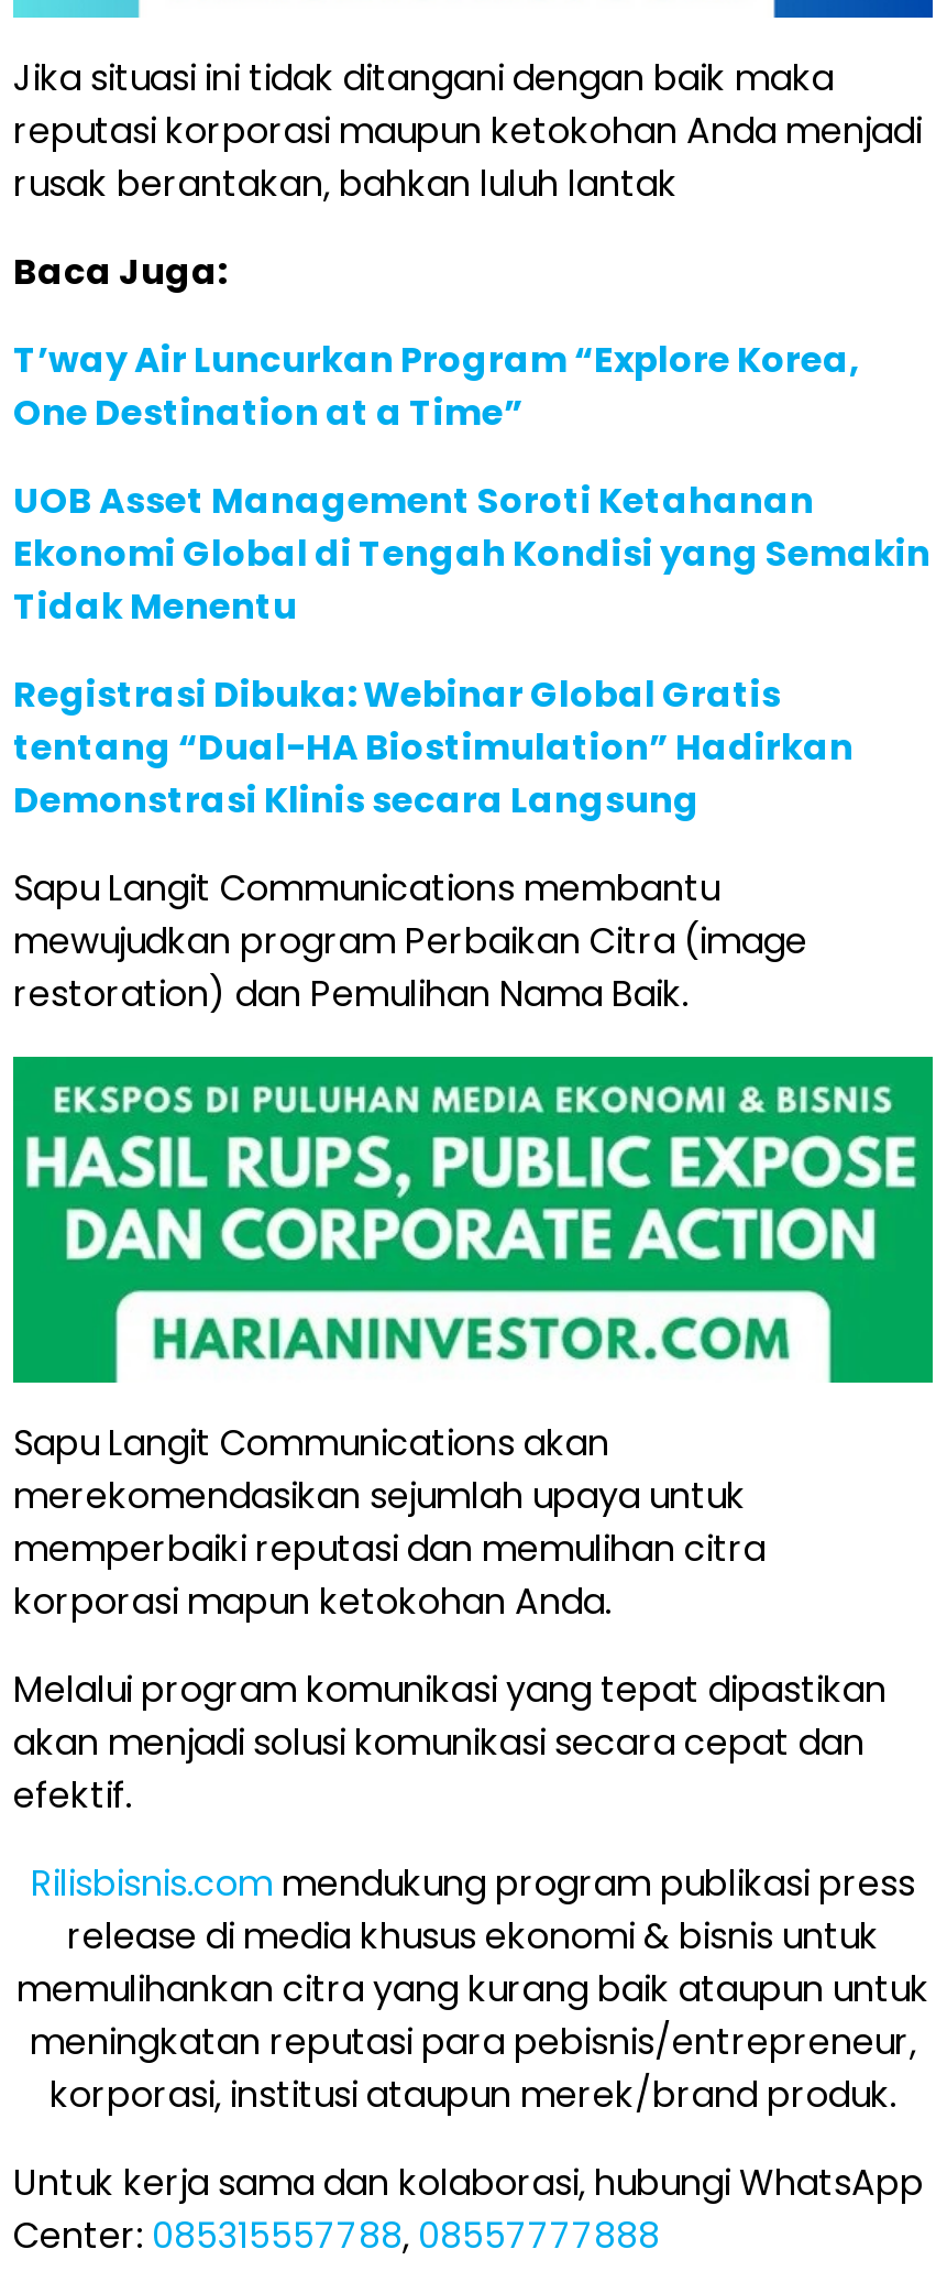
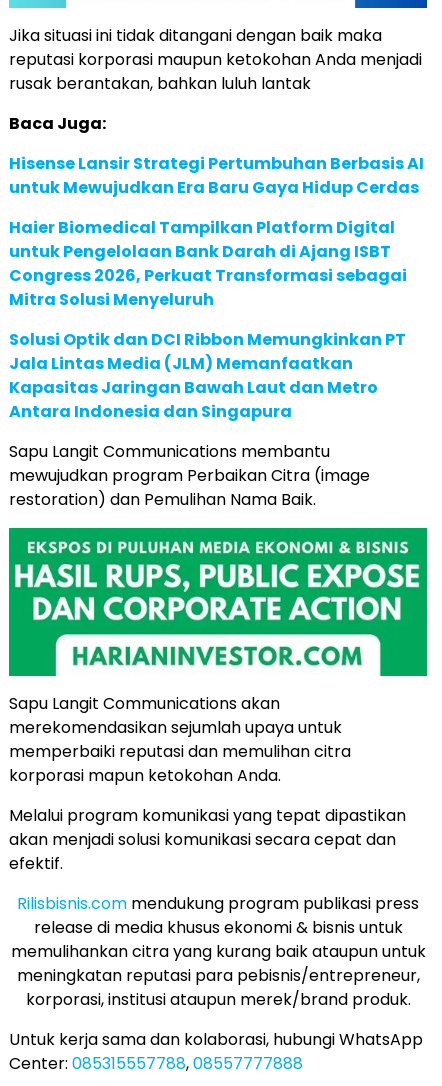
- T’way Air Luncurkan Program “Explore Korea,
- One Destination at a Time”
+ Hisense Lansir Strategi Pertumbuhan Berbasis AI
+ untuk Mewujudkan Era Baru Gaya Hidup Cerdas

- UOB Asset Management Soroti Ketahanan
- Ekonomi Global di Tengah Kondisi yang Semakin
- Tidak Menentu
+ Haier Biomedical Tampilkan Platform Digital
+ untuk Pengelolaan Bank Darah di Ajang ISBT
+ Congress 2026, Perkuat Transformasi sebagai
+ Mitra Solusi Menyeluruh

- Registrasi Dibuka: Webinar Global Gratis
- tentang “Dual-HA Biostimulation” Hadirkan
- Demonstrasi Klinis secara Langsung
+ Solusi Optik dan DCI Ribbon Memungkinkan PT
+ Jala Lintas Media (JLM) Memanfaatkan
+ Kapasitas Jaringan Bawah Laut dan Metro
+ Antara Indonesia dan Singapura
